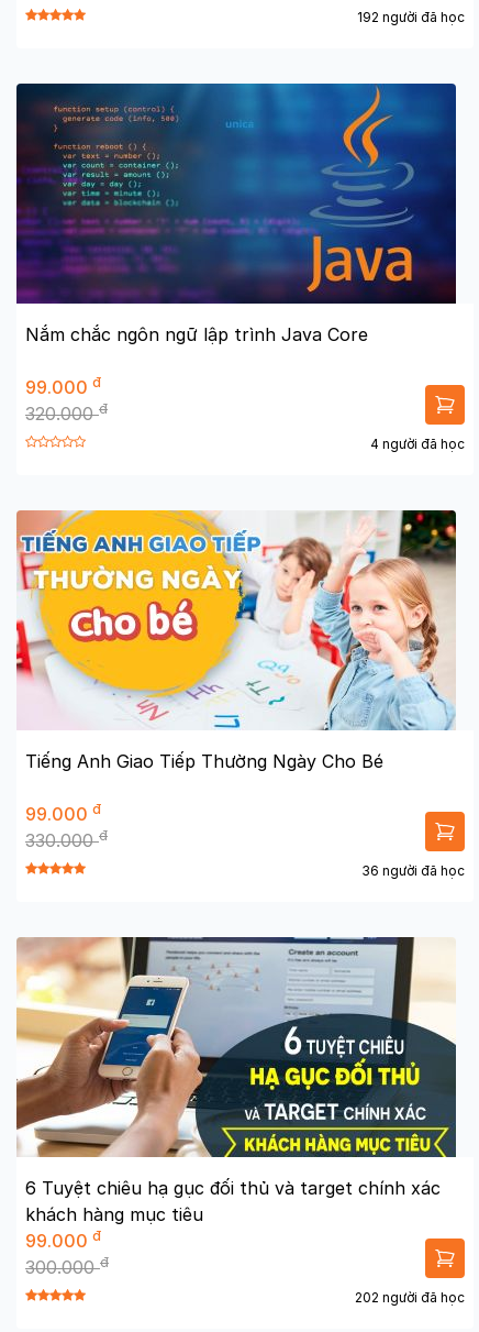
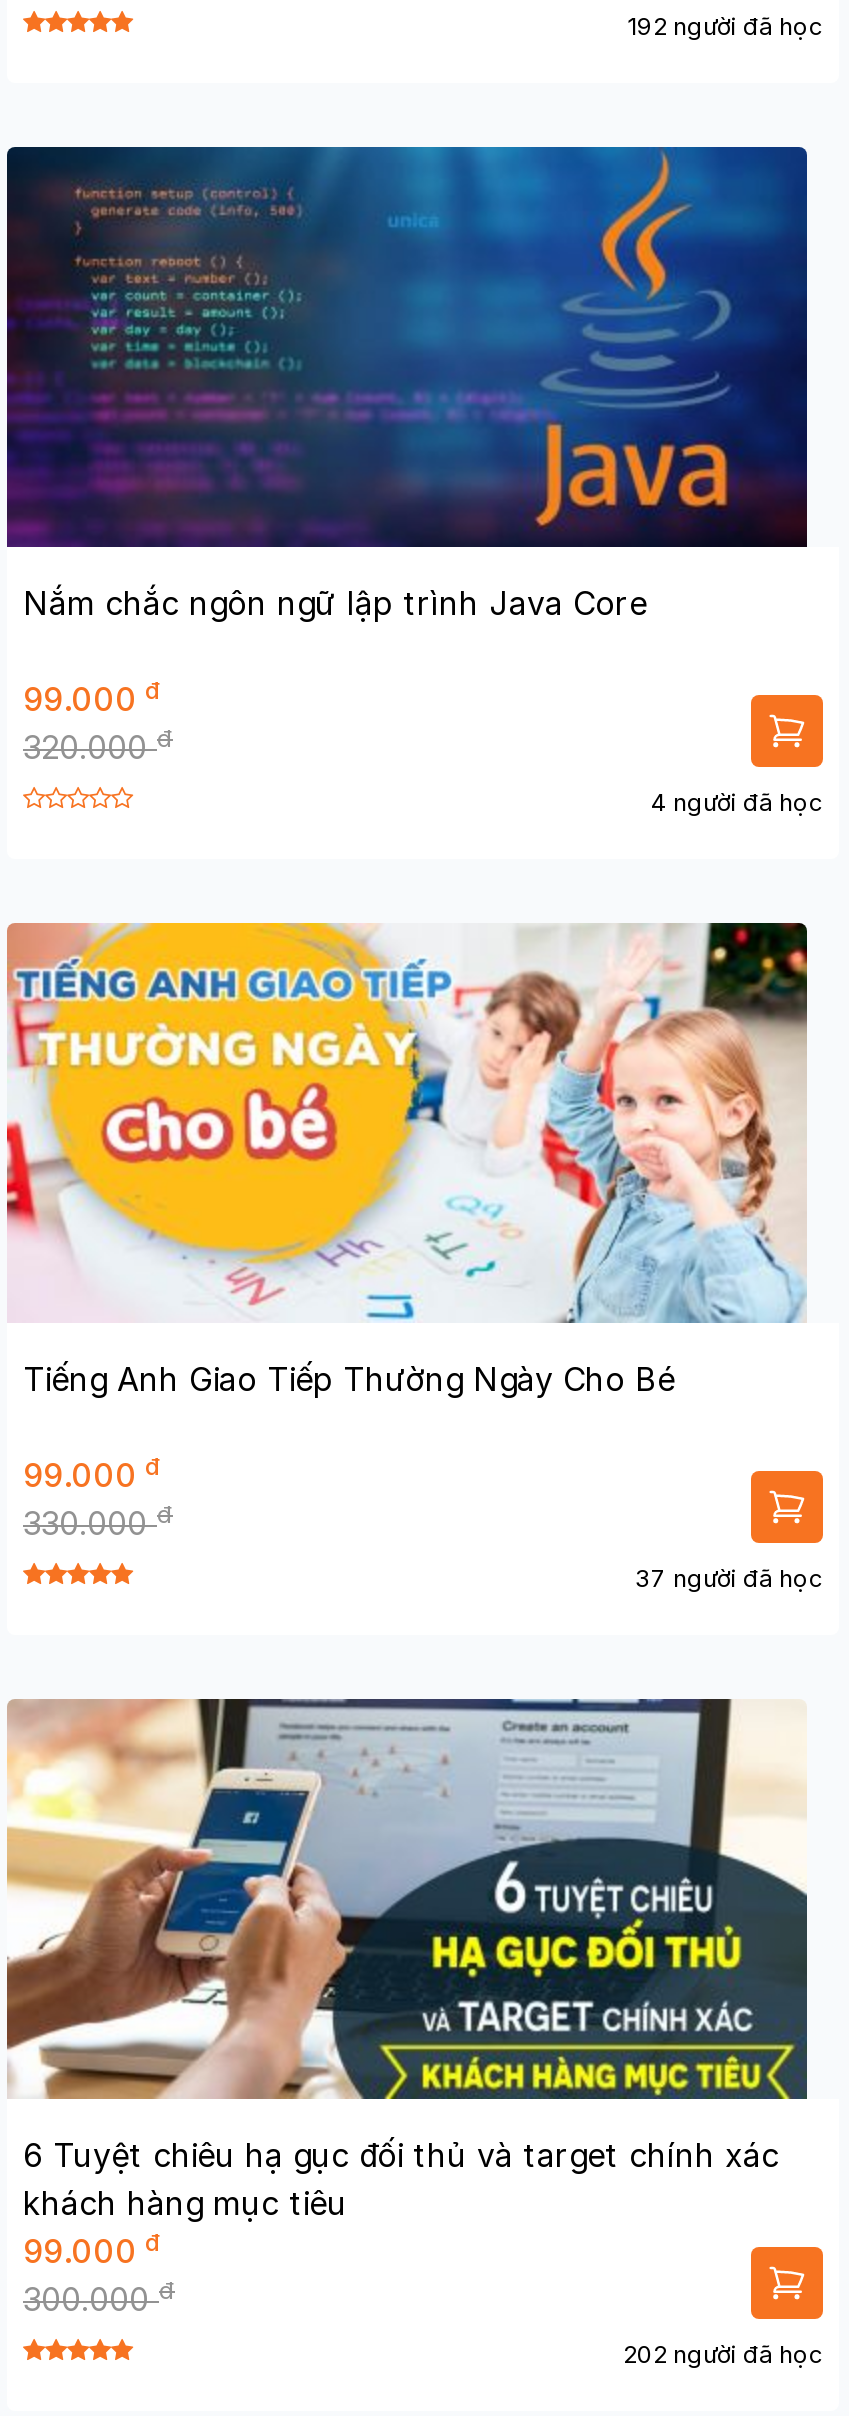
- 36 người đã học
+ 37 người đã học
